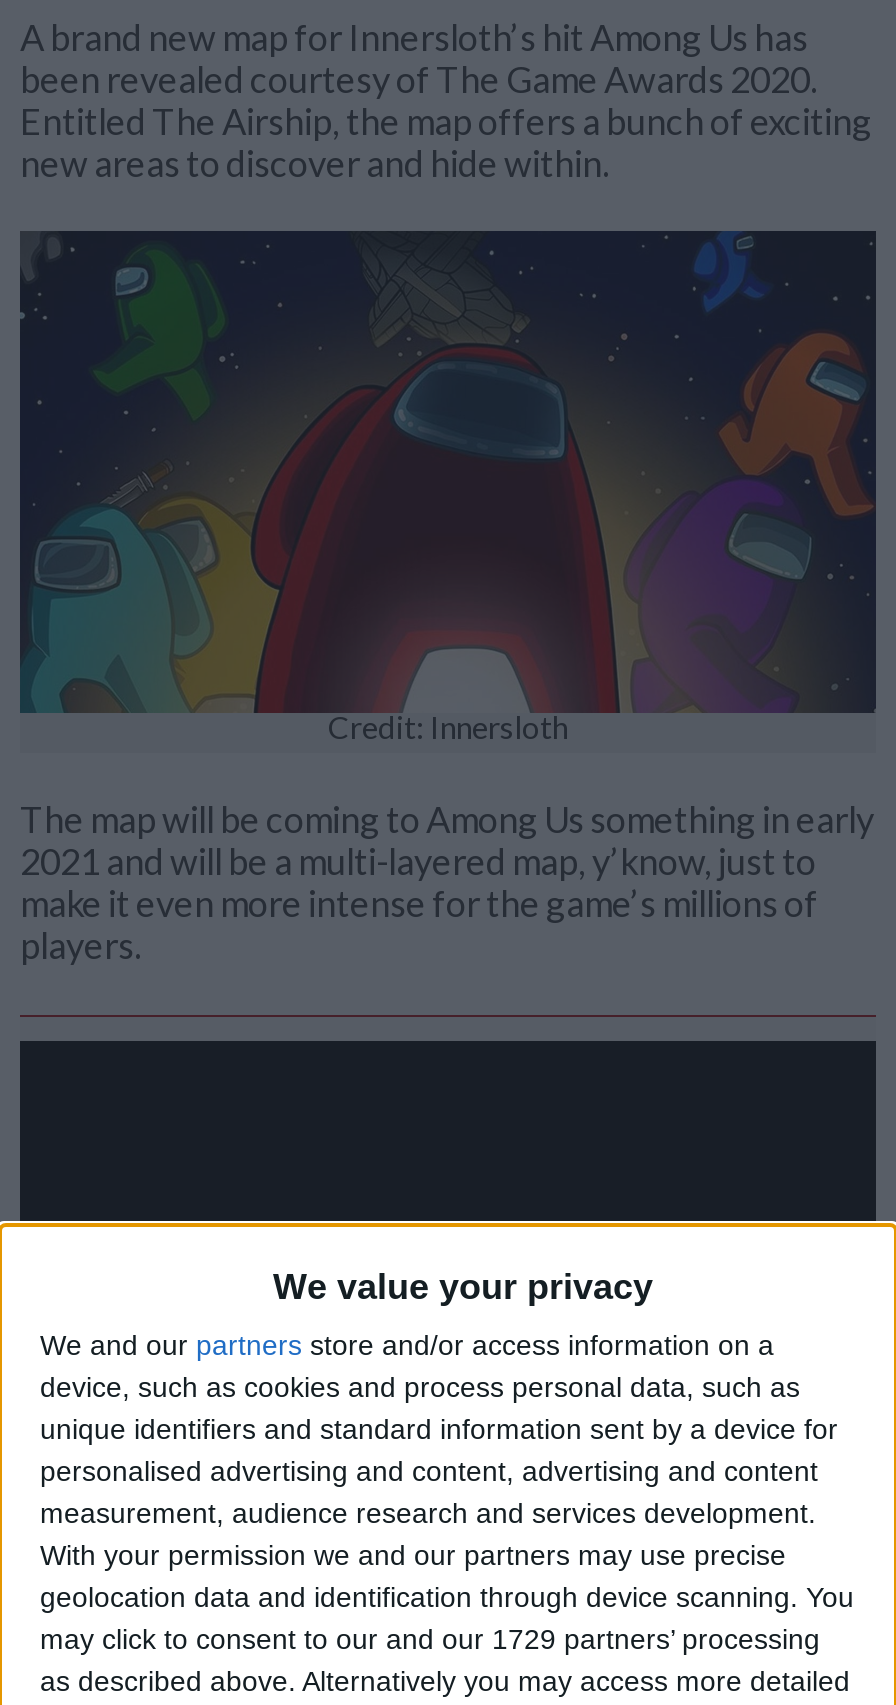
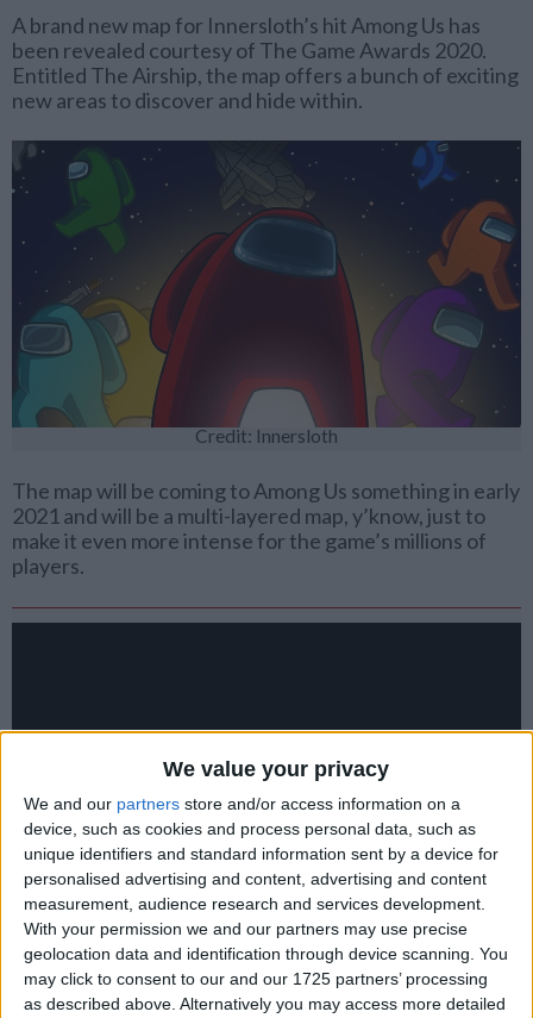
- may click to consent to our and our 1729 partners’ processing
+ may click to consent to our and our 1725 partners’ processing
